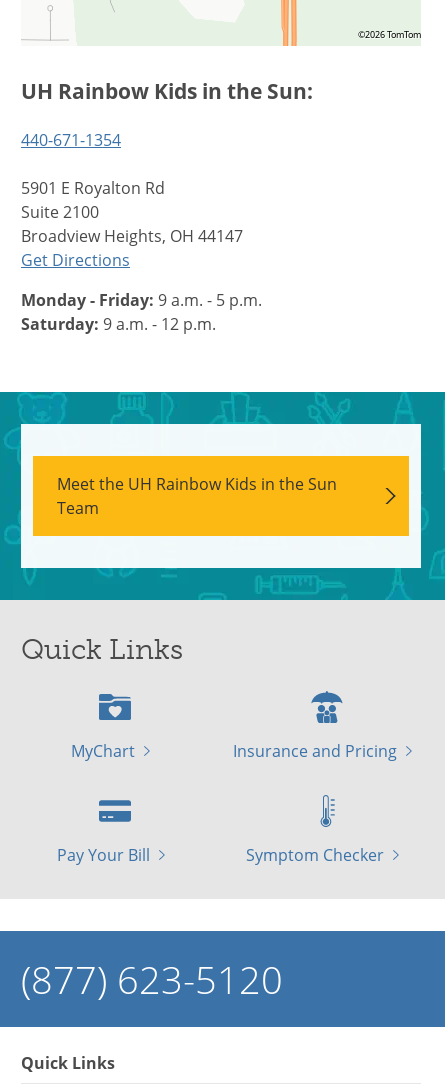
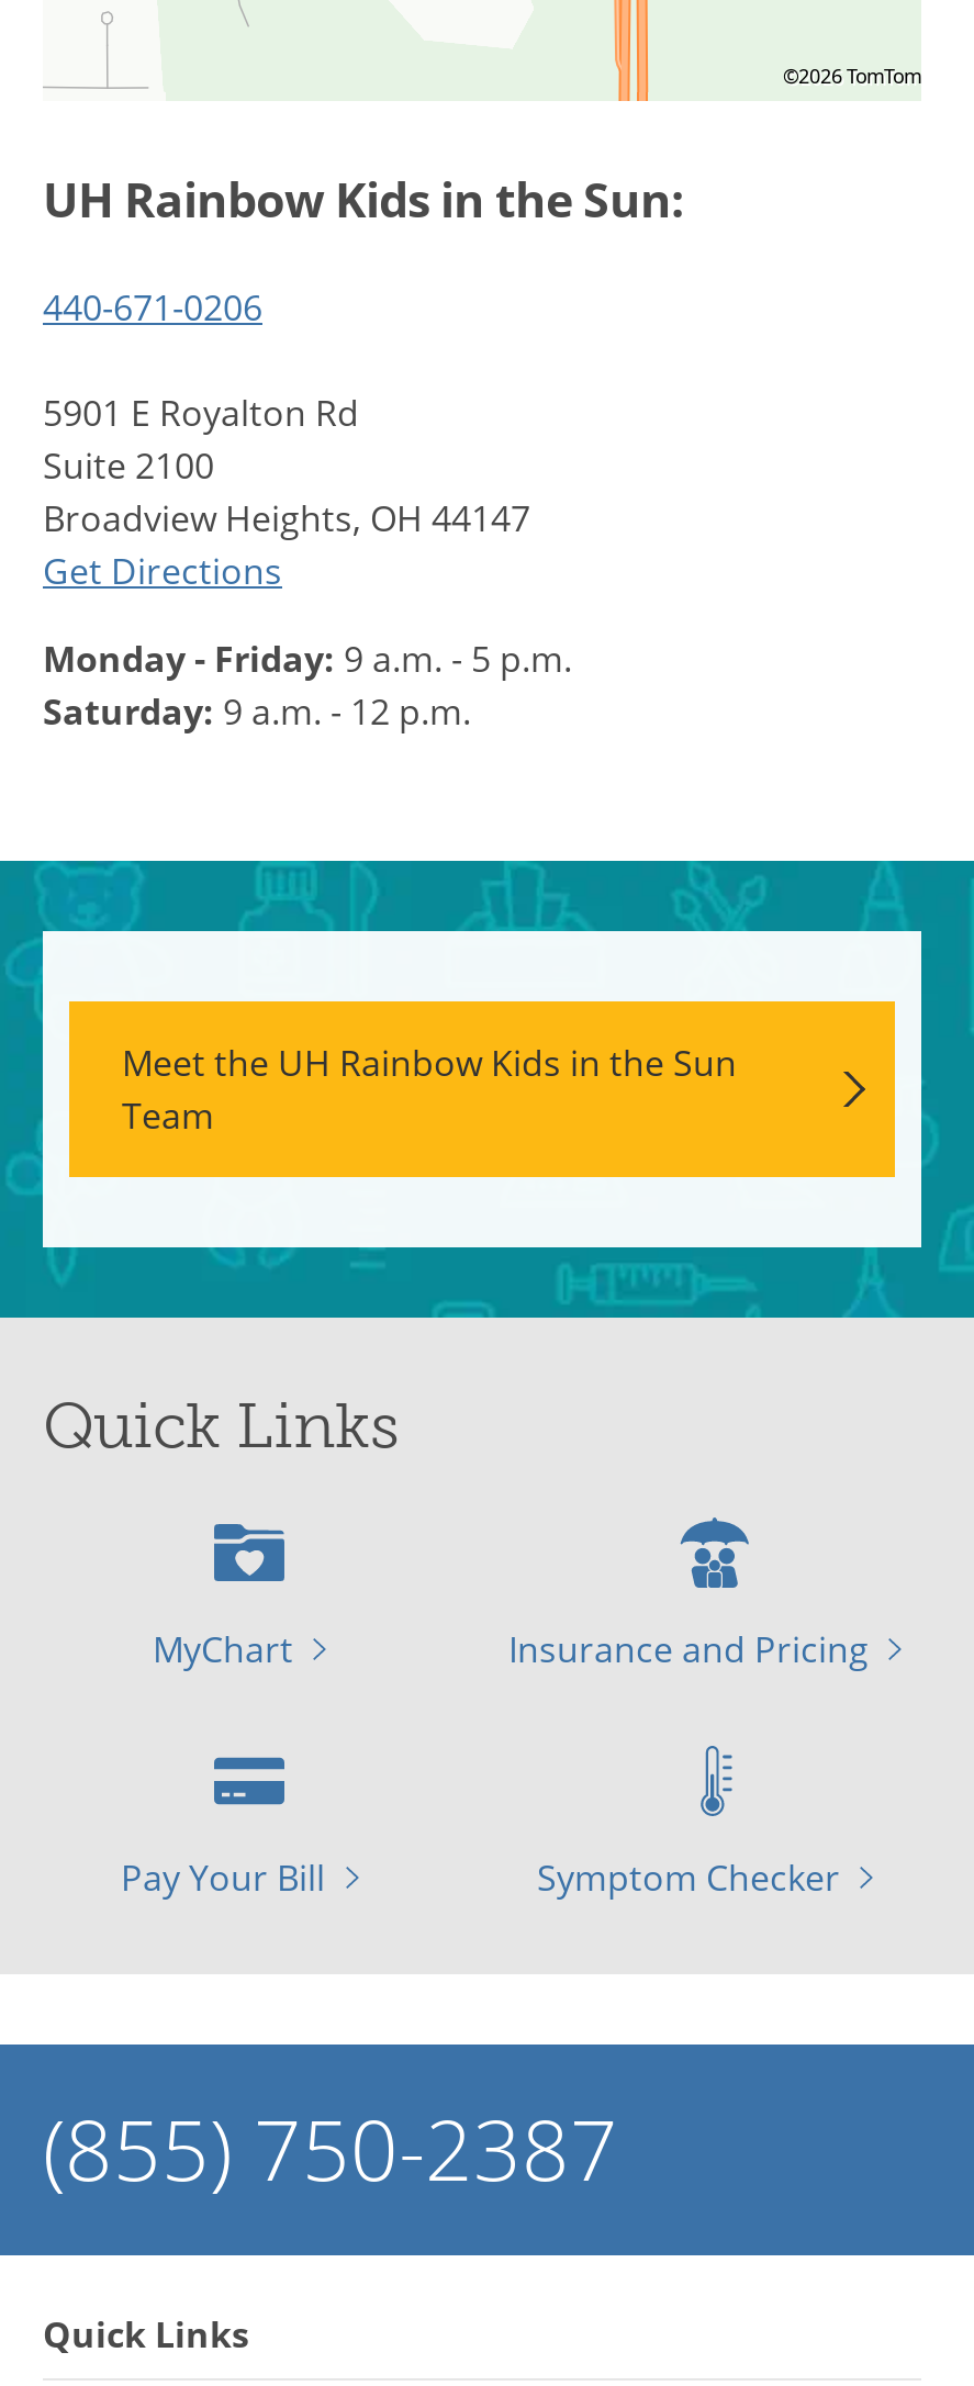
- 440-671-1354
+ 440-671-0206

- (877) 623-5120
+ (855) 750-2387
